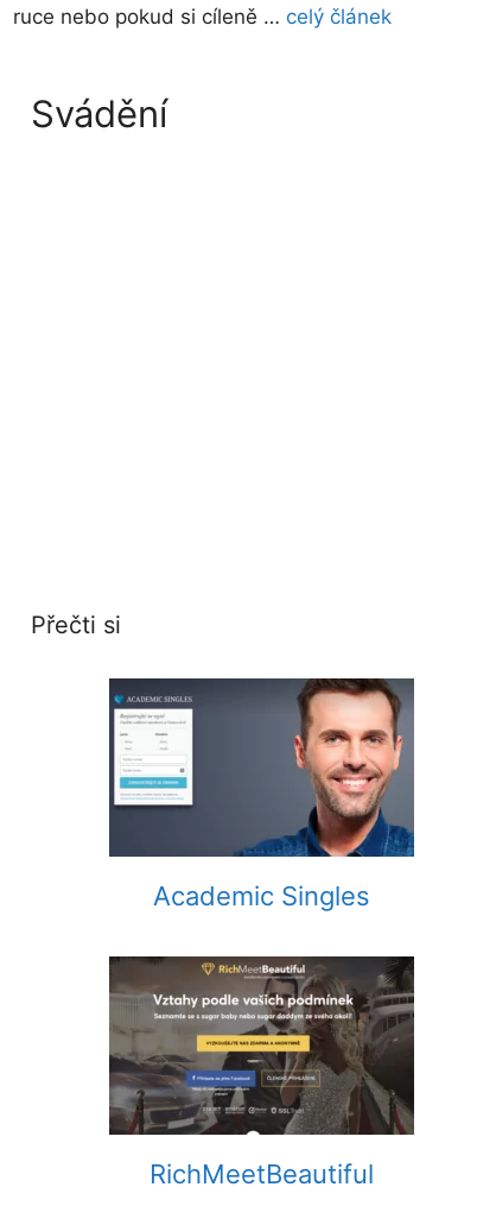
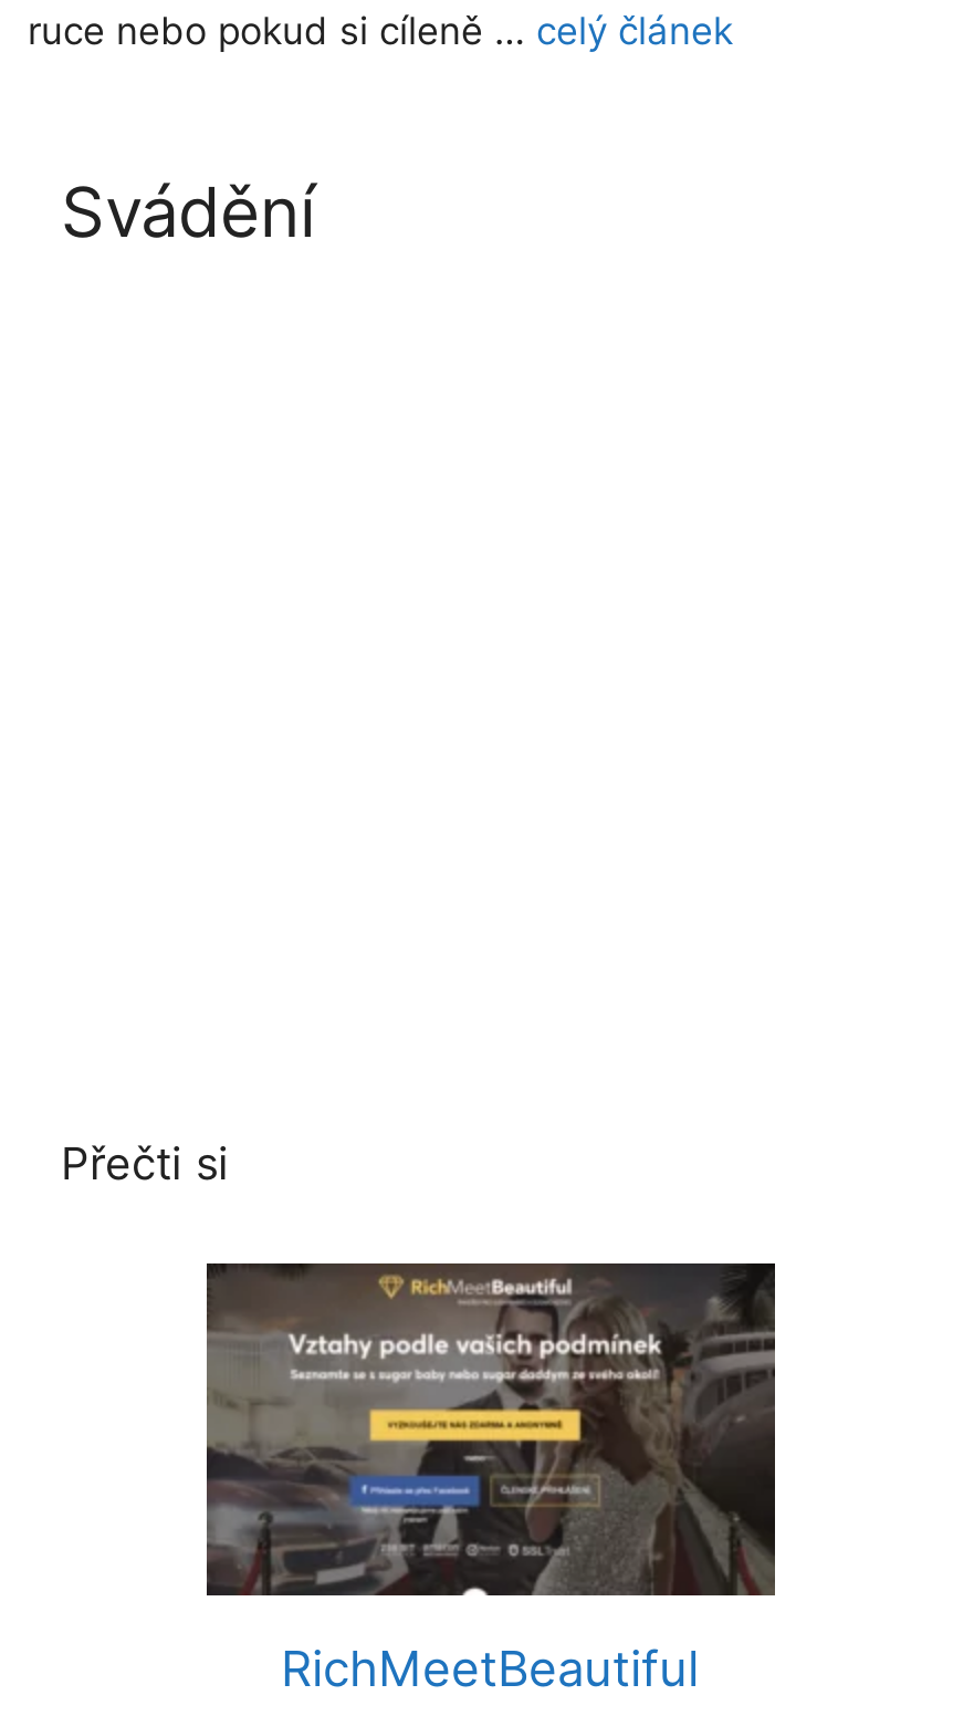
- [image]
- Academic Singles
